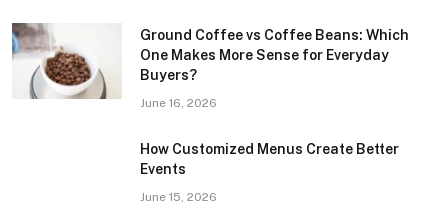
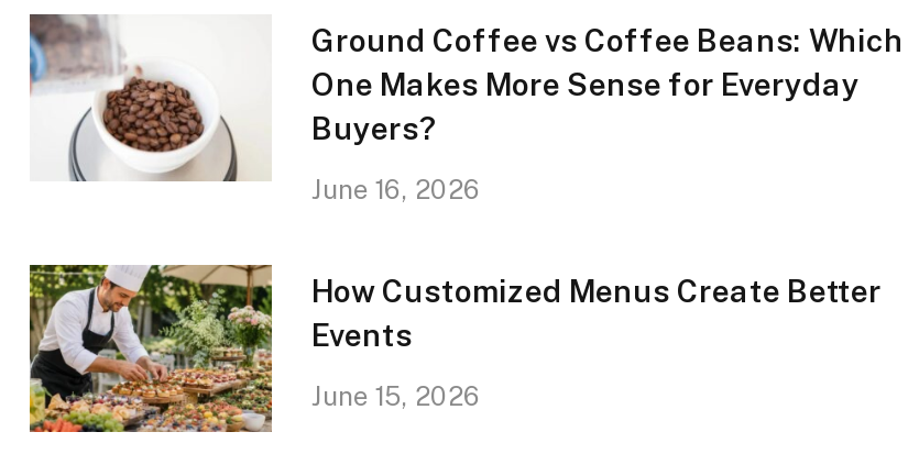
+ [image]
